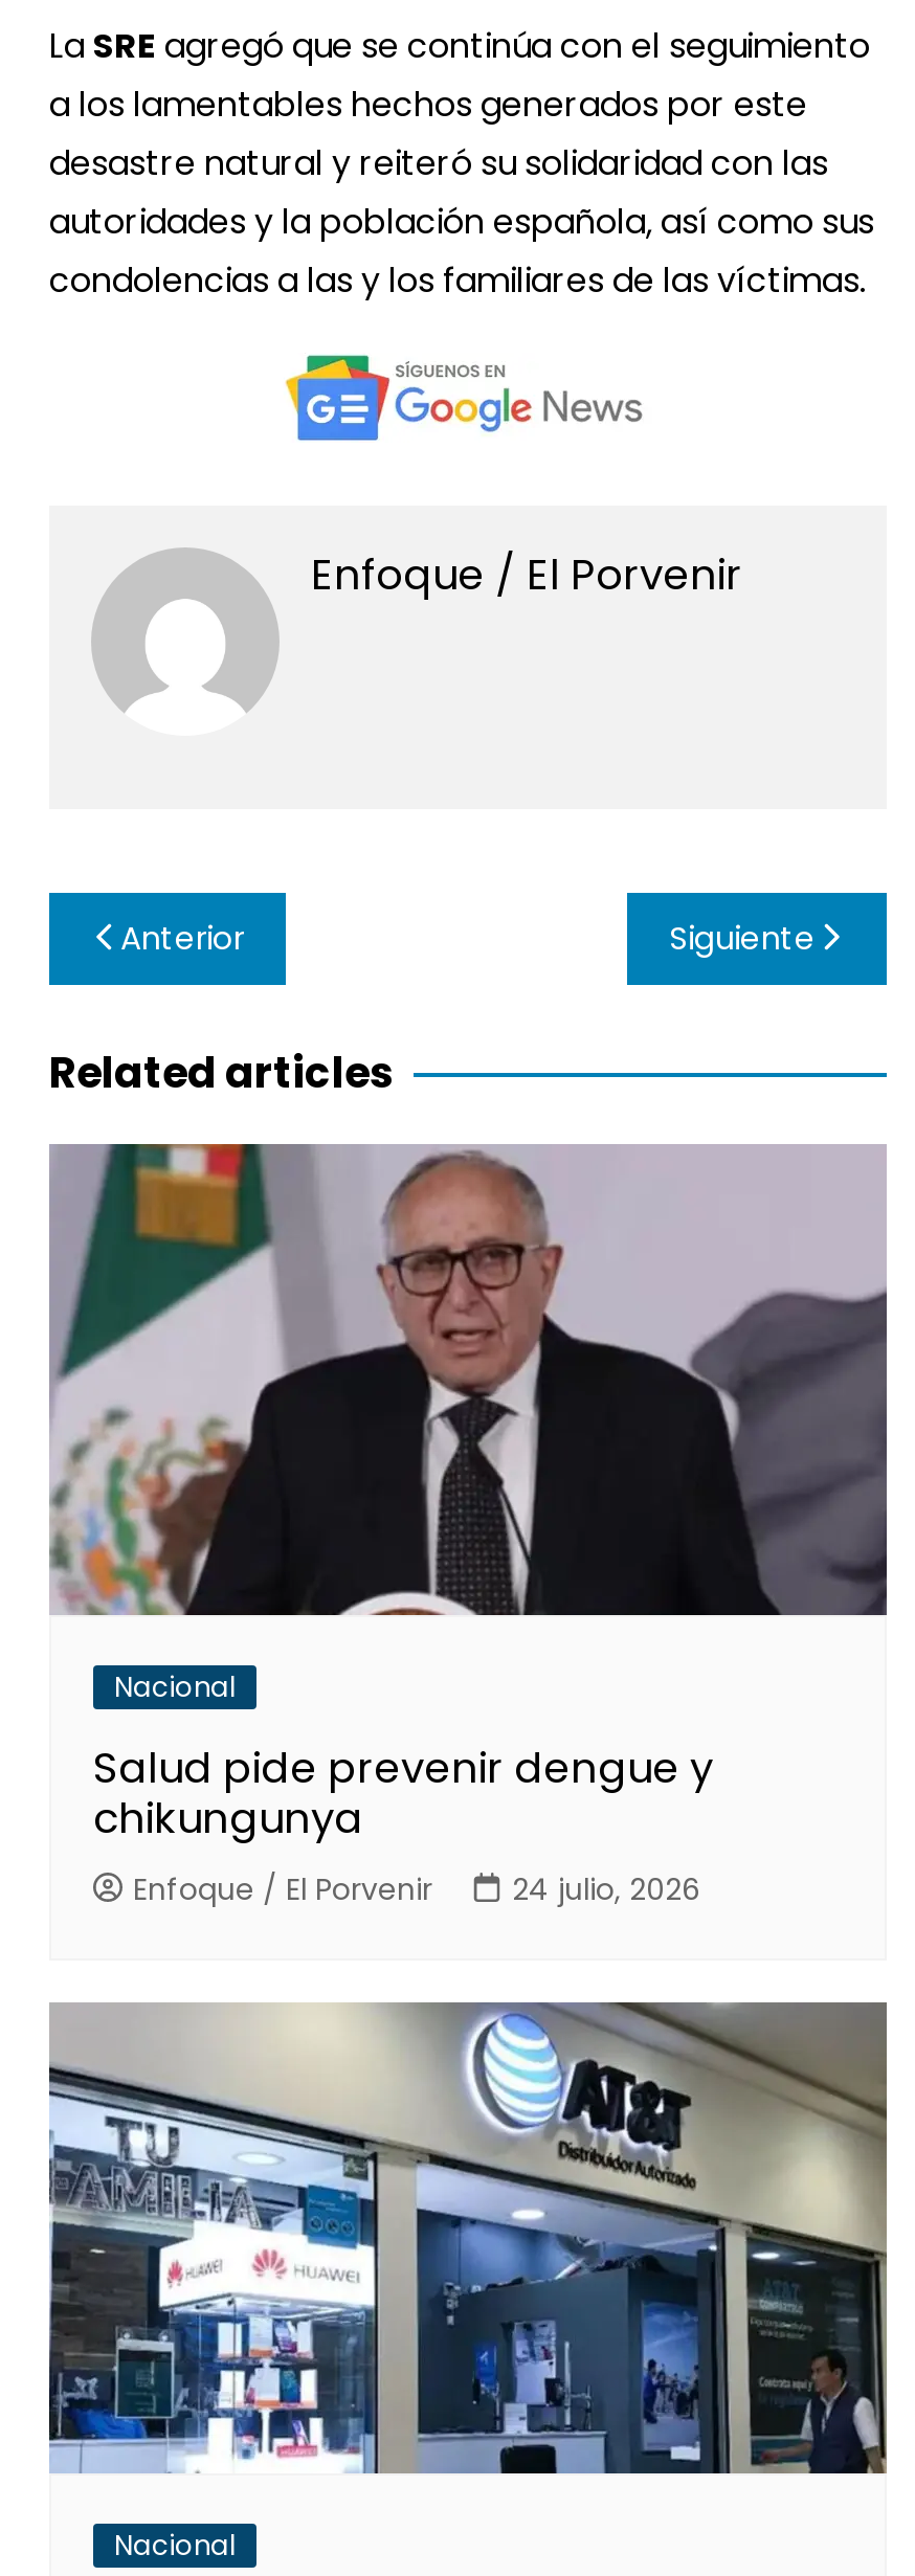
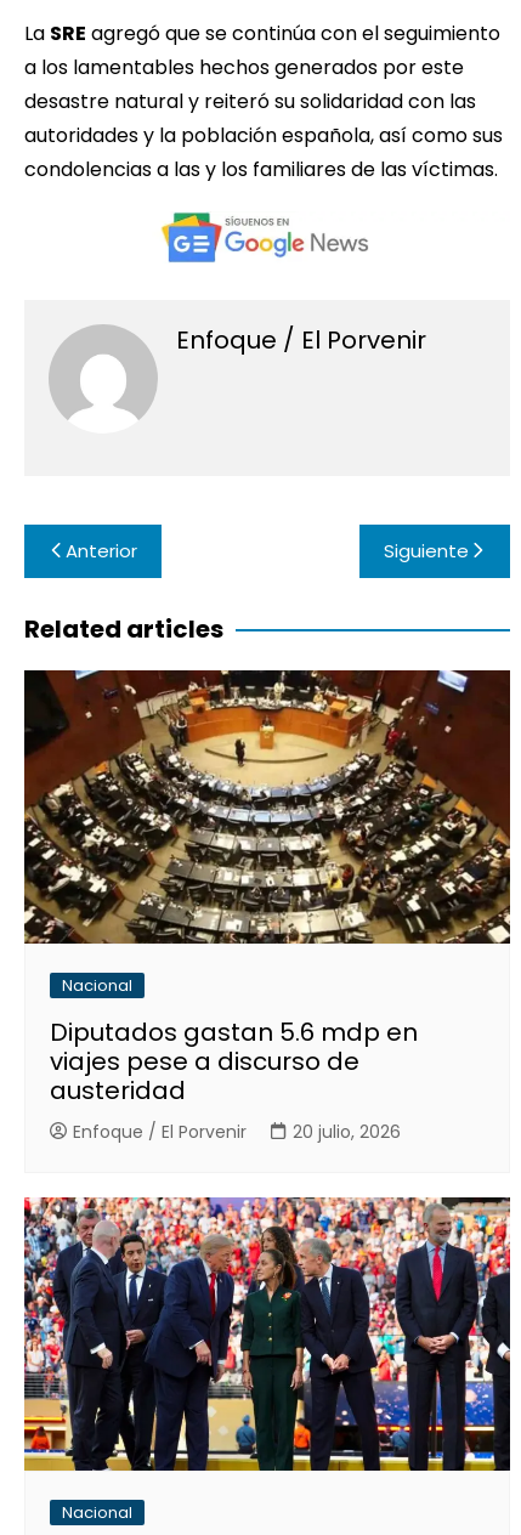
- [image]
+ [image]

- Salud pide prevenir dengue y
- chikungunya
+ Diputados gastan 5.6 mdp en
+ viajes pese a discurso de
+ austeridad

- Enfoque / El Porvenir 24 julio, 2026
+ Enfoque / El Porvenir 20 julio, 2026

- [image]
+ [image]
